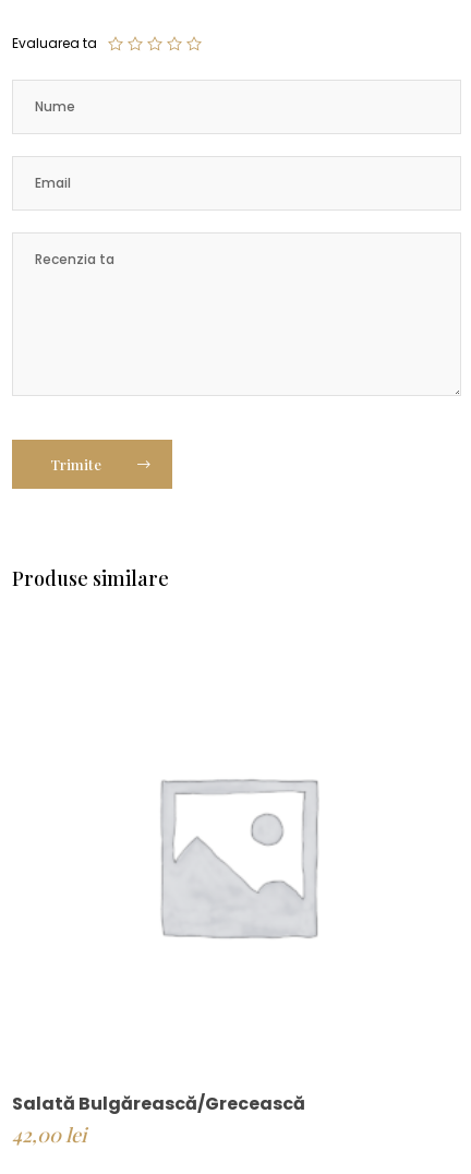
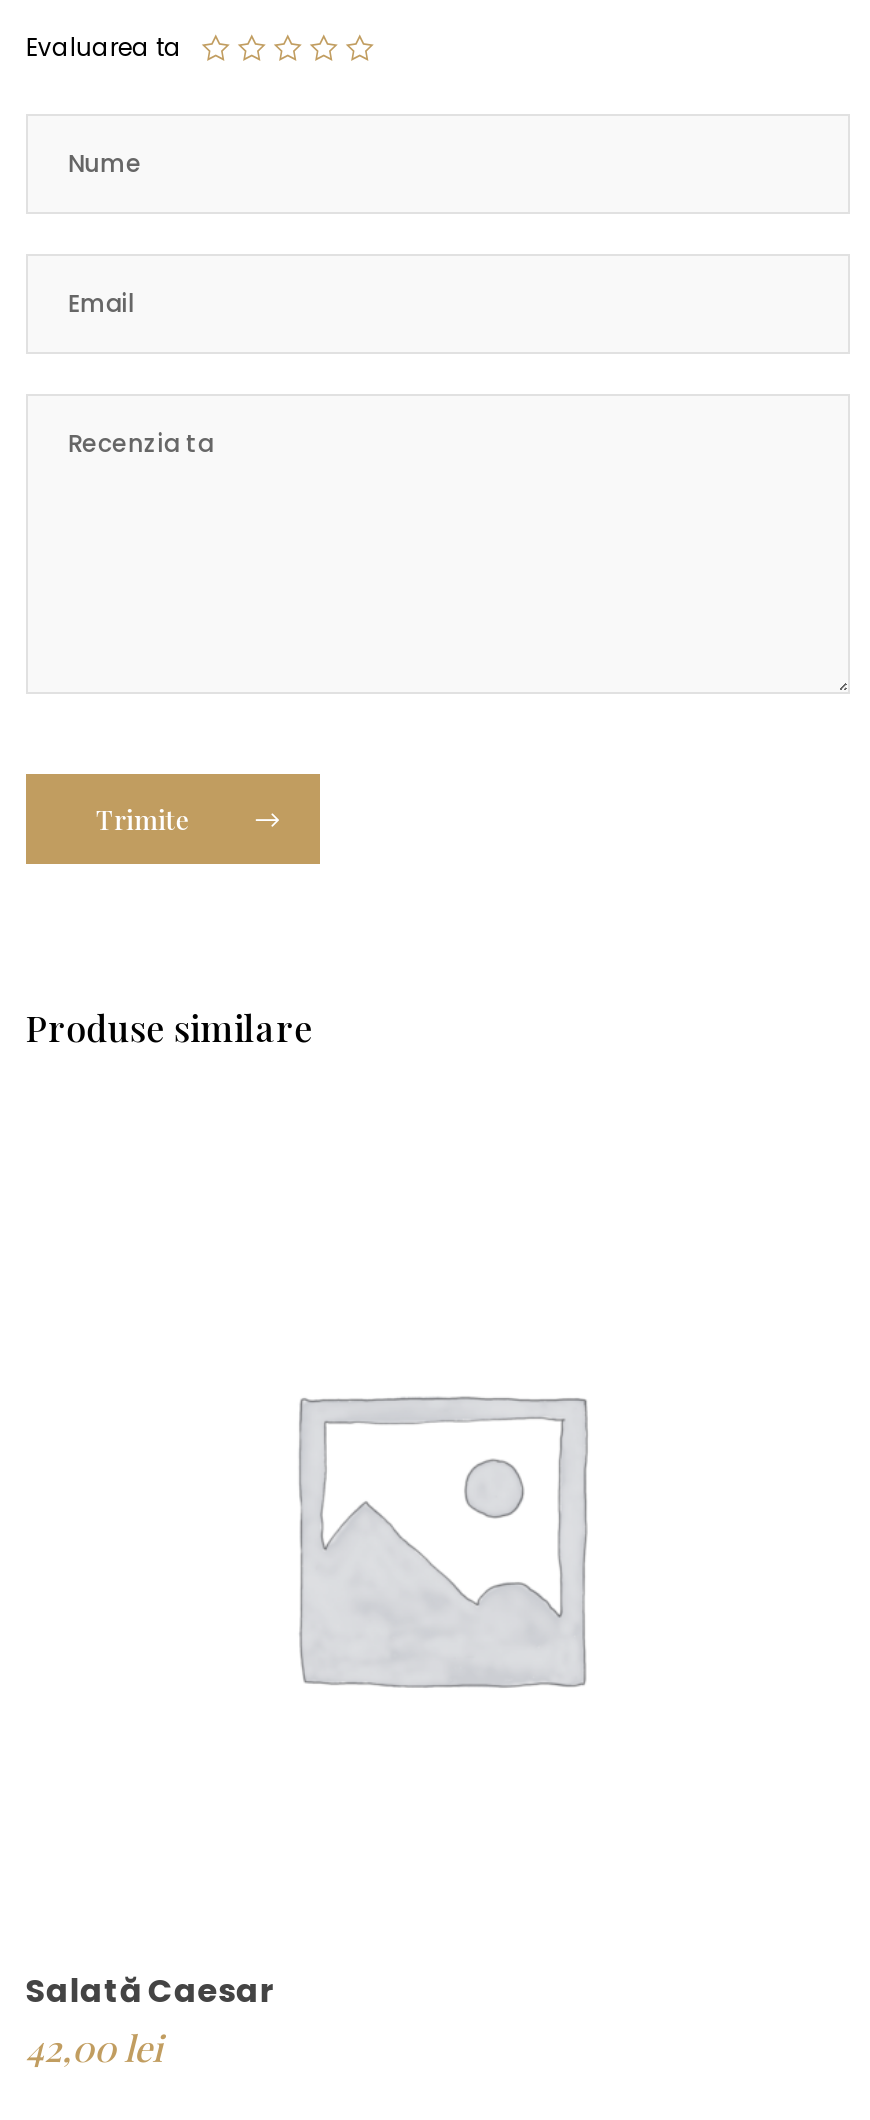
- Salată Bulgărească/Grecească
+ Salată Caesar
